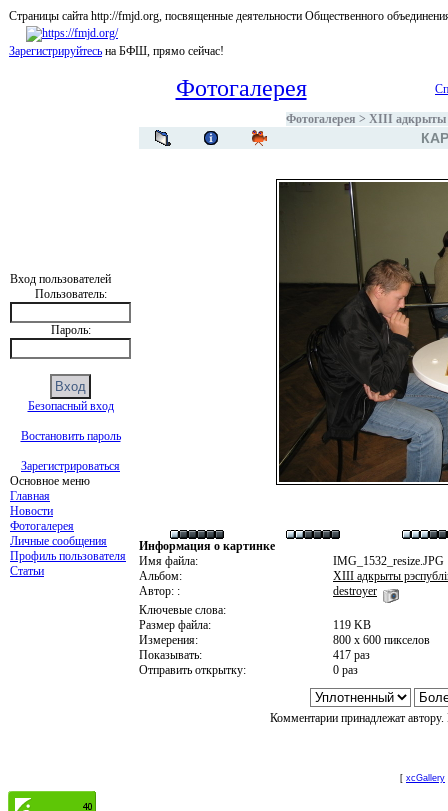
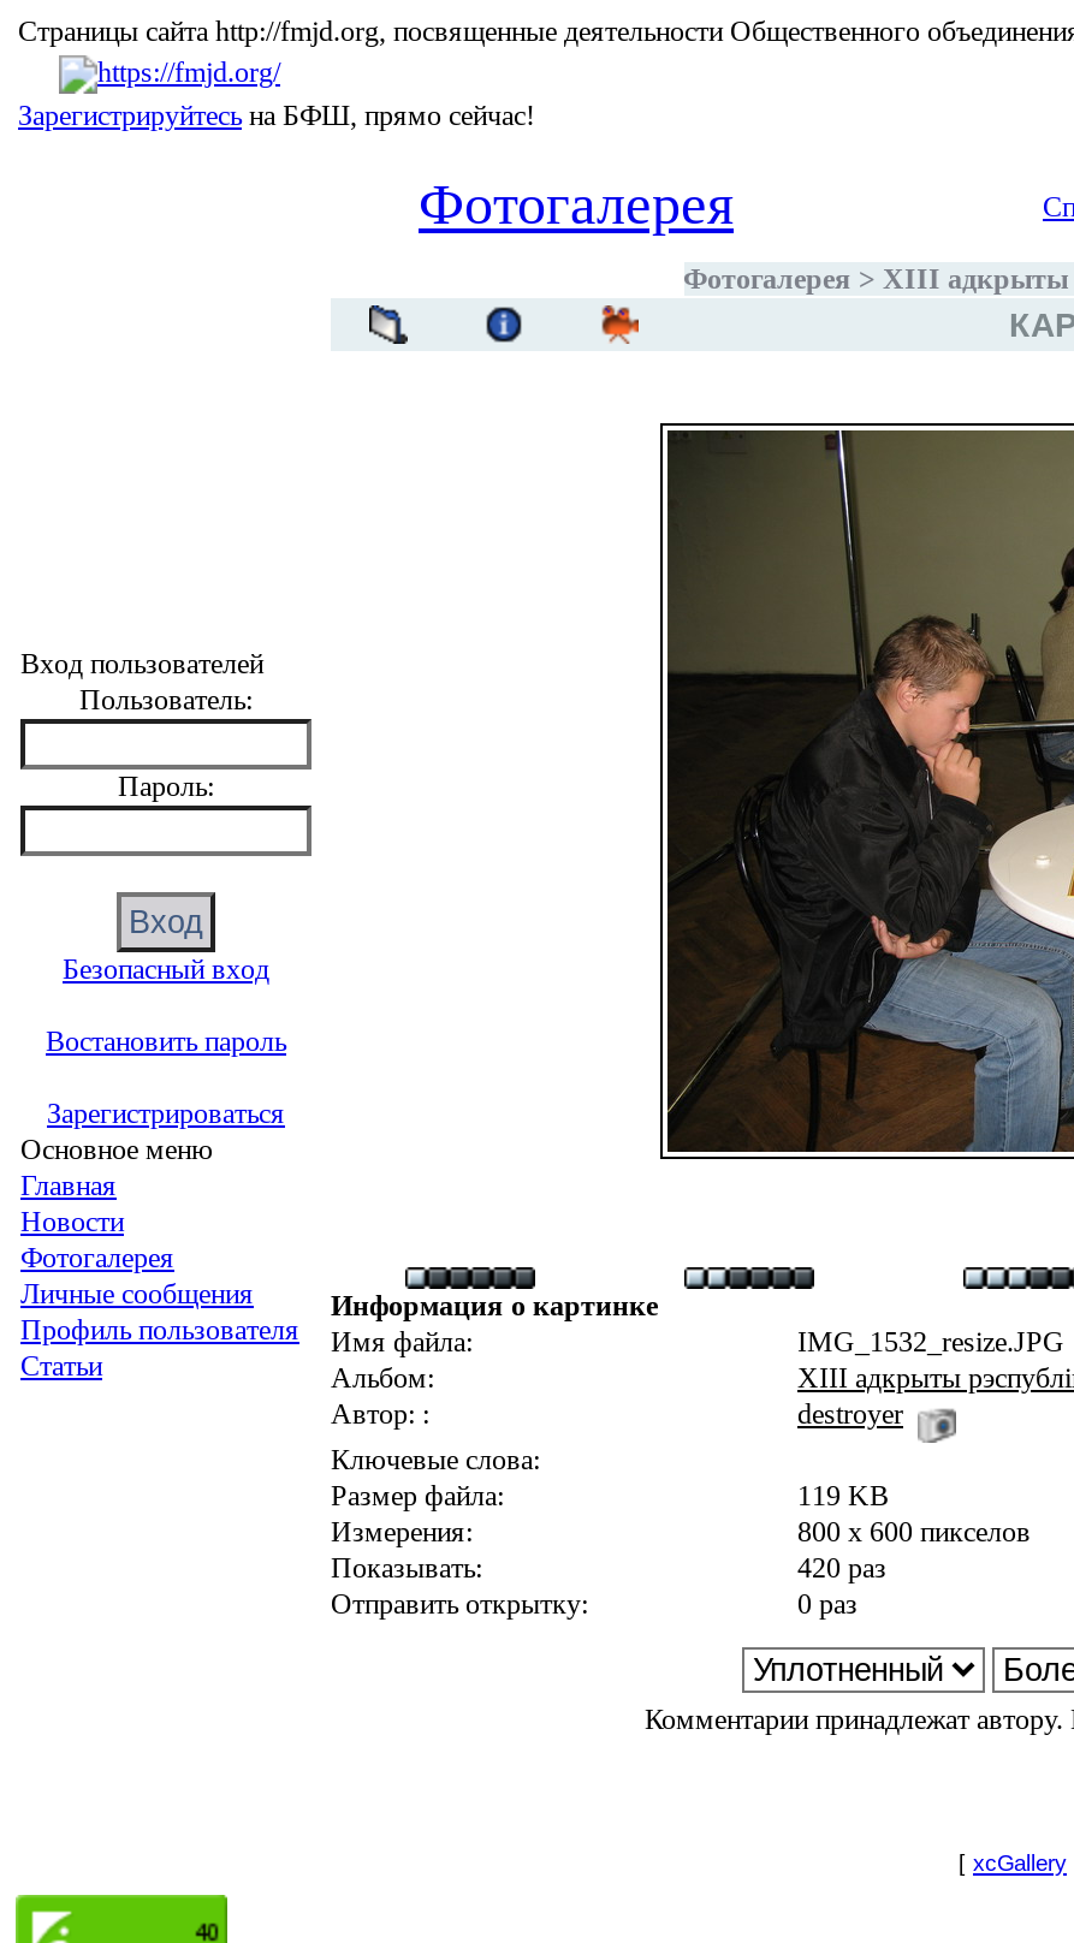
- 417 раз
+ 420 раз
